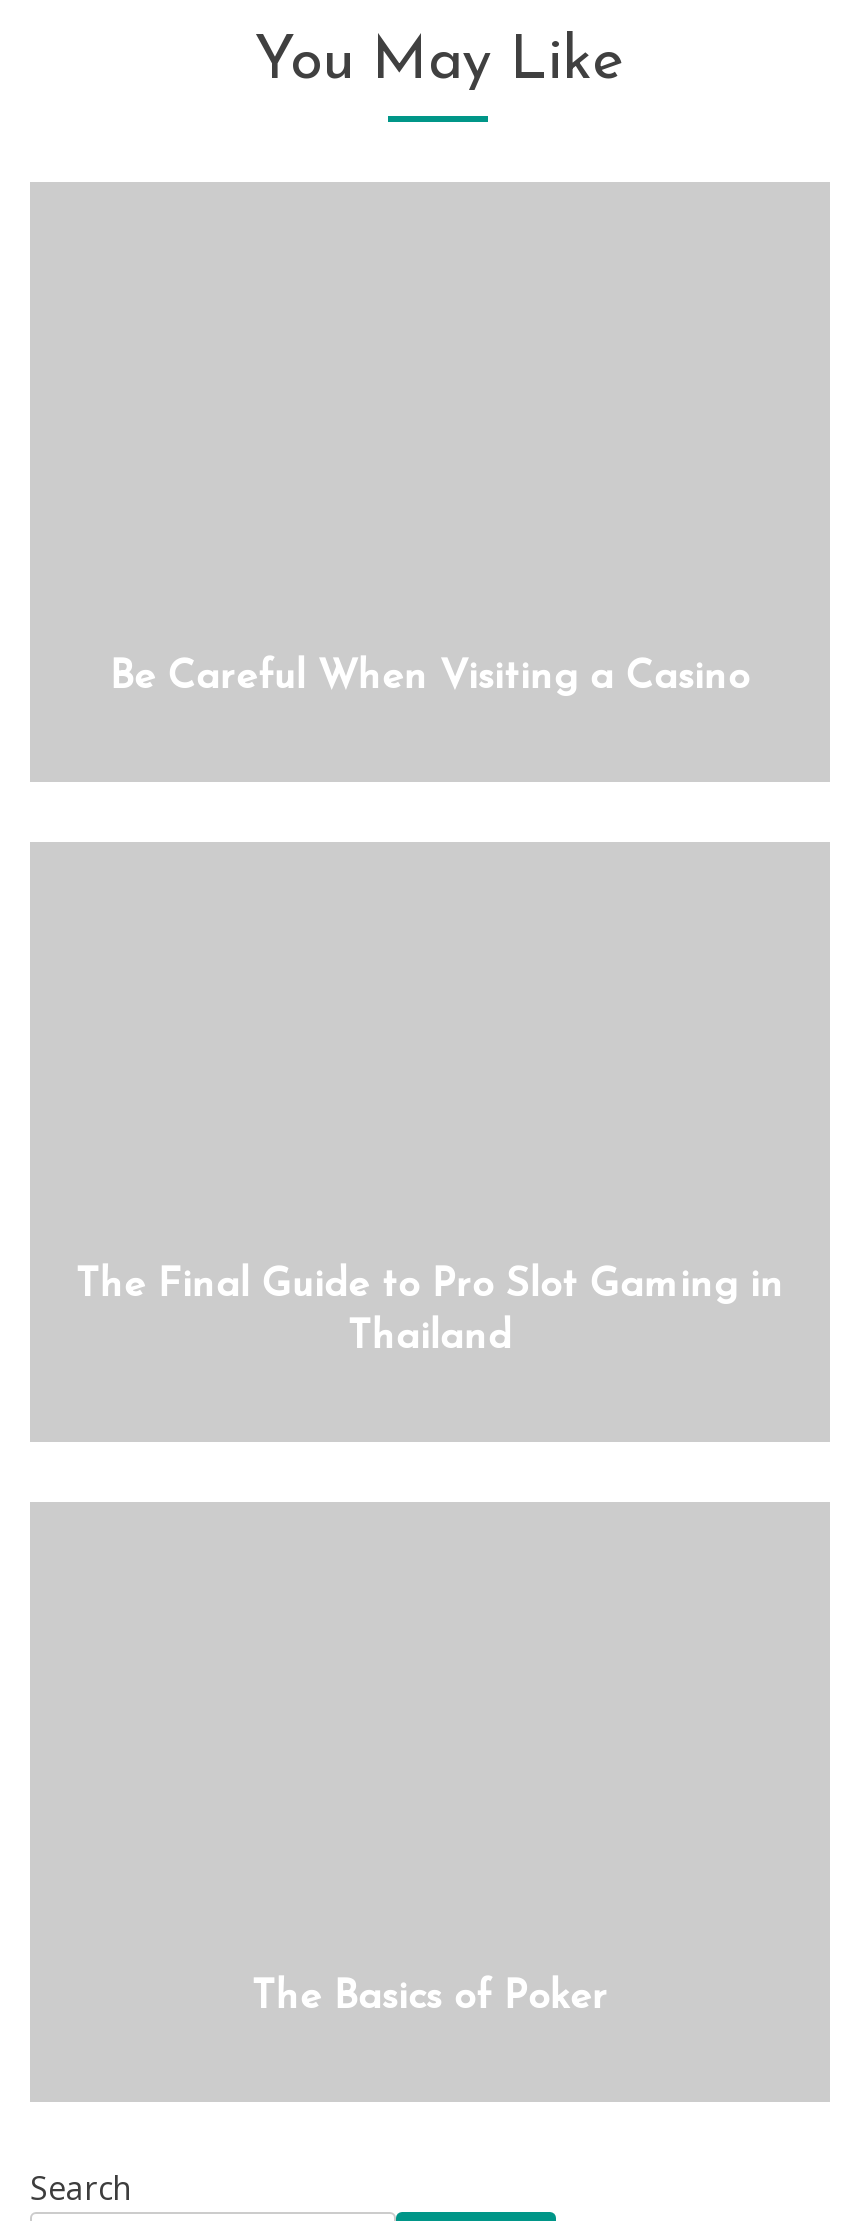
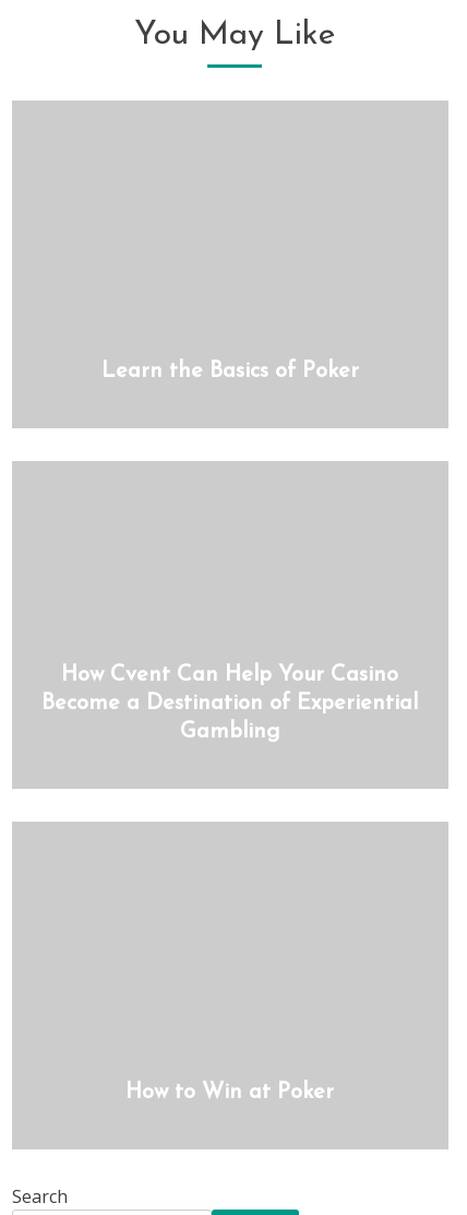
- Be Careful When Visiting a Casino
+ Learn the Basics of Poker

- The Final Guide to Pro Slot Gaming in
- Thailand
+ How Cvent Can Help Your Casino
+ Become a Destination of Experiential
+ Gambling

- The Basics of Poker
+ How to Win at Poker
